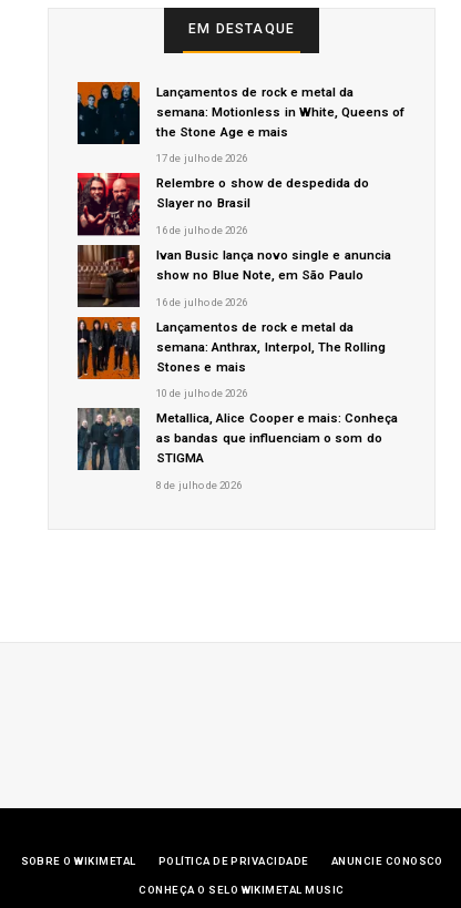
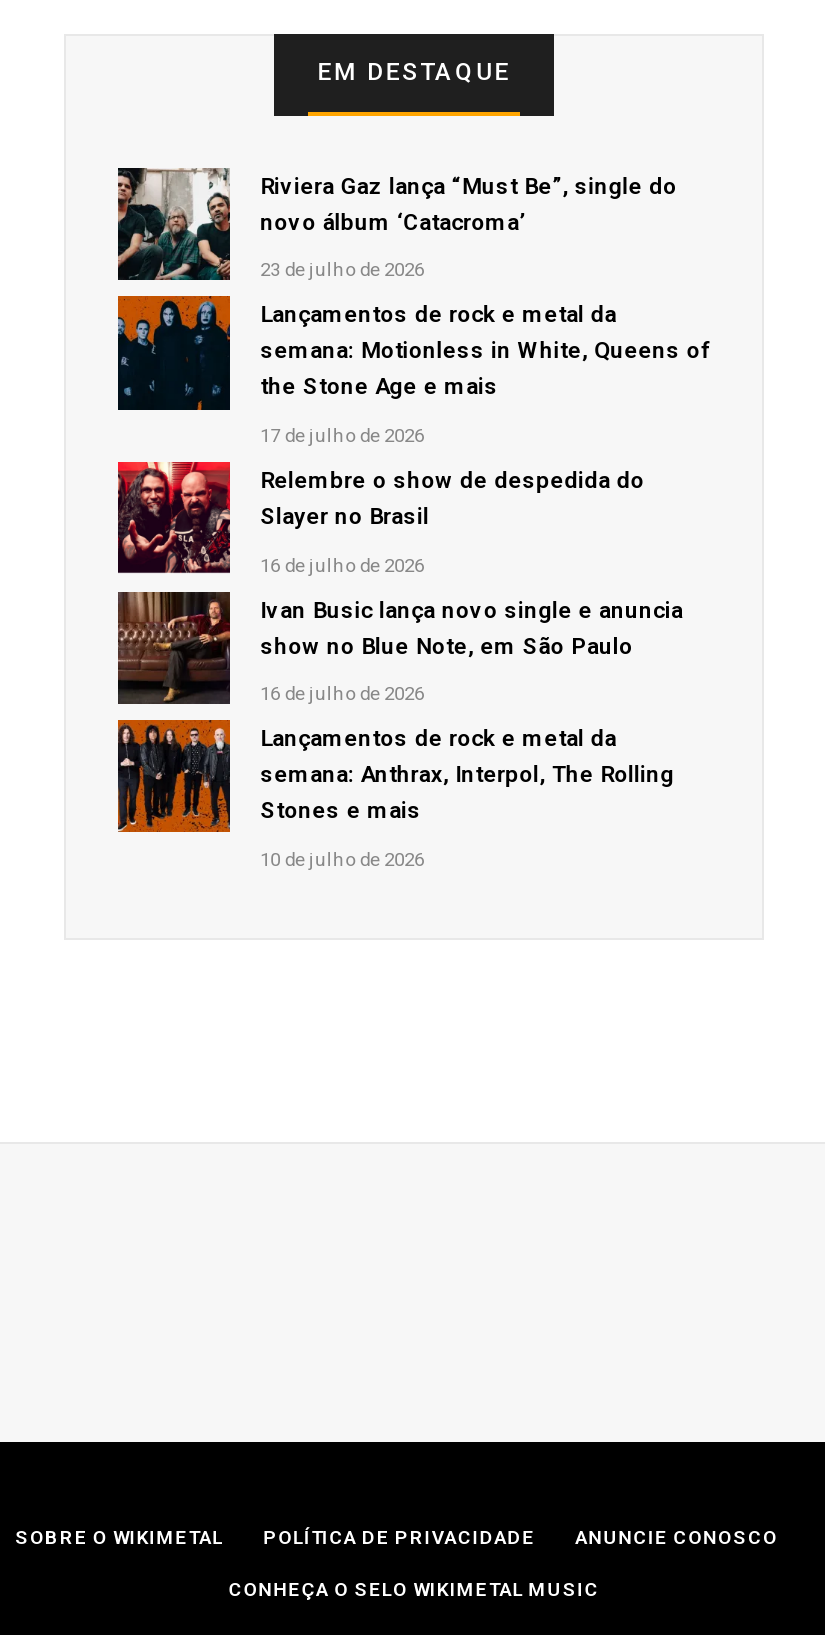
+ [image]
+ Riviera Gaz lança “Must Be”, single do
+ novo álbum ‘Catacroma’
+ 23 de julho de 2026

moved down: [image] | Lançamentos de rock e metal da | semana: Motionless in White, Queens of | ... | Stones e mais | 10 de julho de 2026

- [image]
- Metallica, Alice Cooper e mais: Conheça
- as bandas que influenciam o som do
- STIGMA
- 8 de julho de 2026
